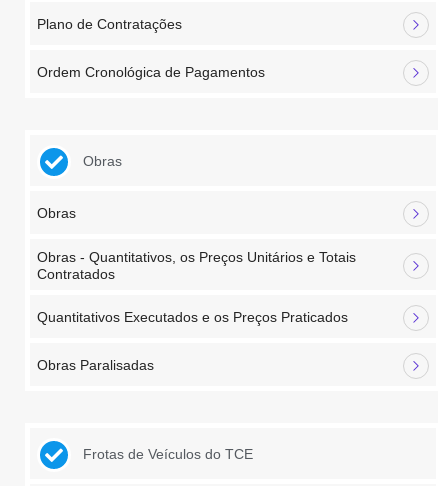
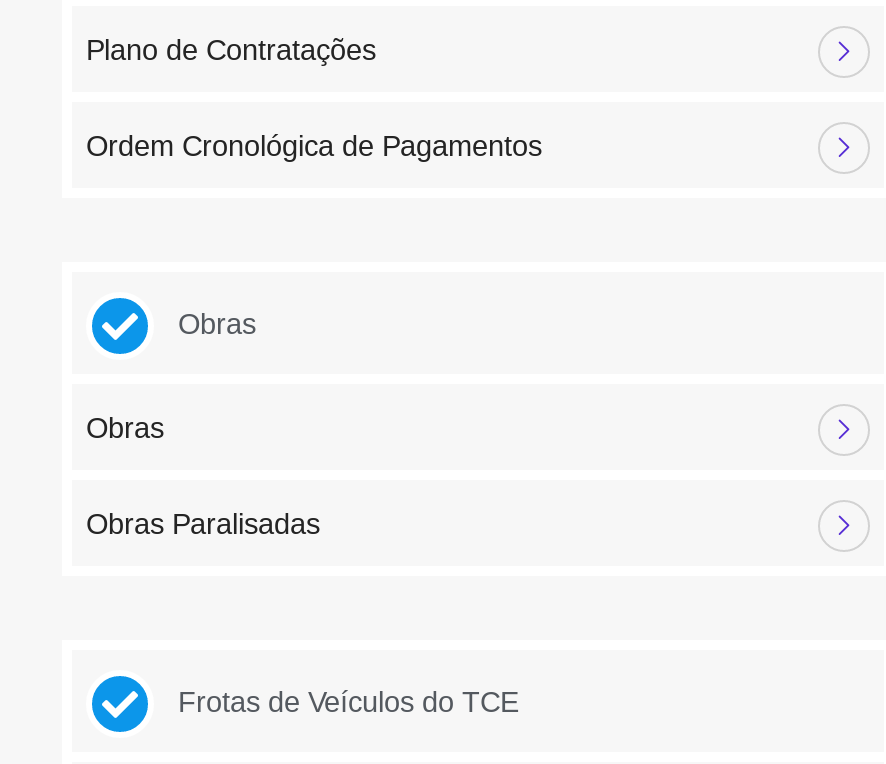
- Obras - Quantitativos, os Preços Unitários e Totais
- Contratados
- Quantitativos Executados e os Preços Praticados
